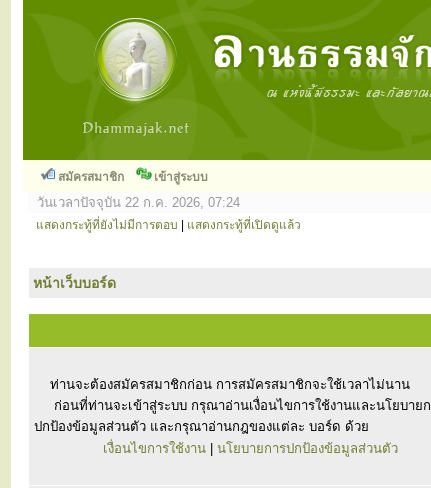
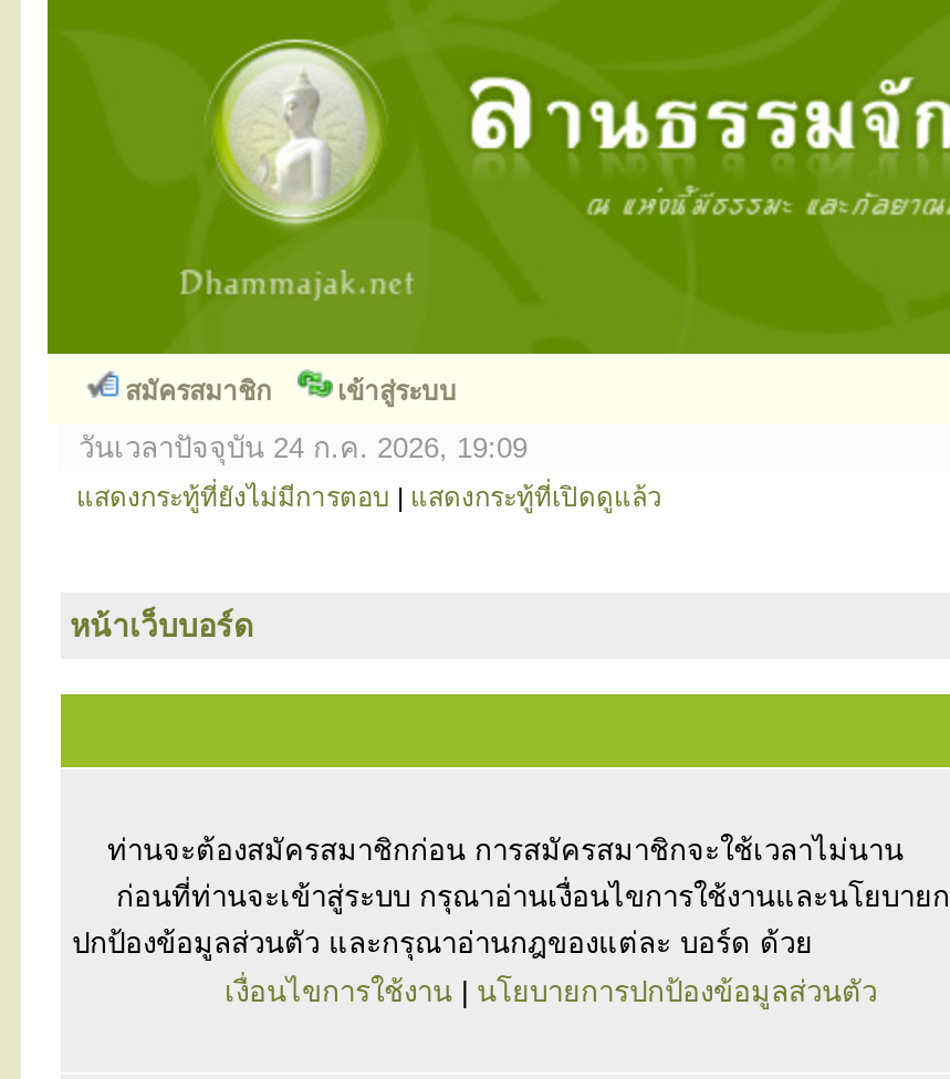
- วันเวลาปัจจุบัน 22 ก.ค. 2026, 07:24
+ วันเวลาปัจจุบัน 24 ก.ค. 2026, 19:09
